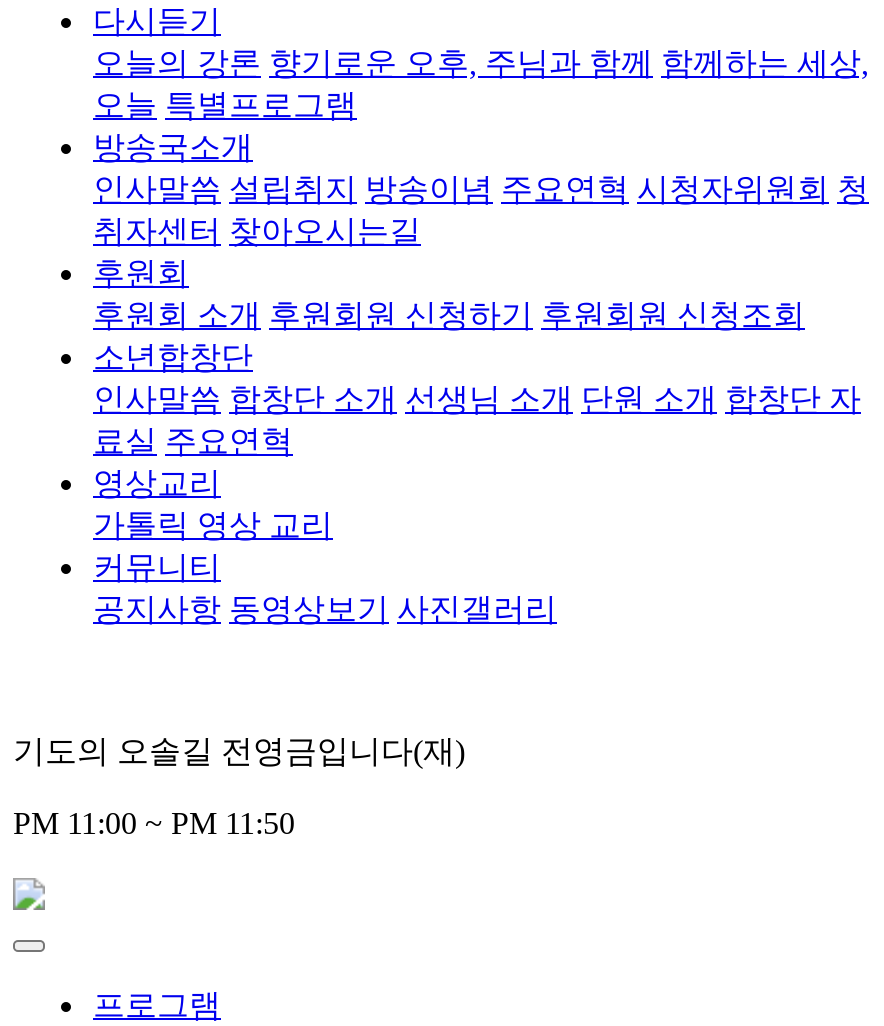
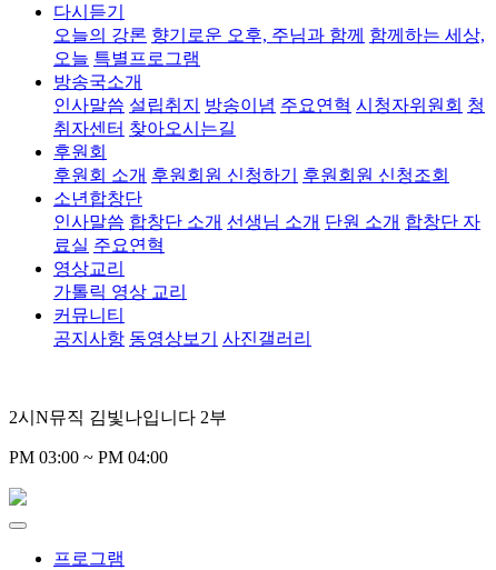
- 기도의 오솔길 전영금입니다(재)
+ 2시N뮤직 김빛나입니다 2부

- PM 11:00 ~ PM 11:50
+ PM 03:00 ~ PM 04:00
